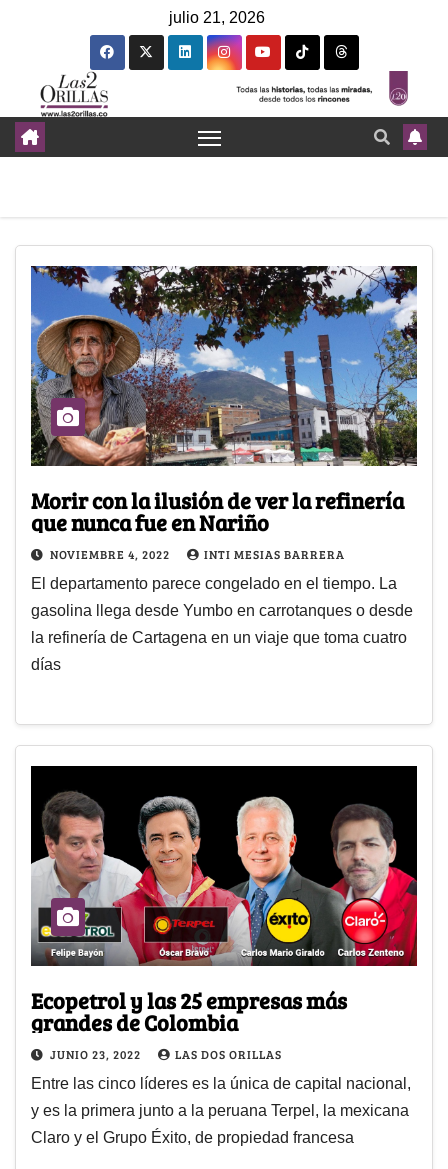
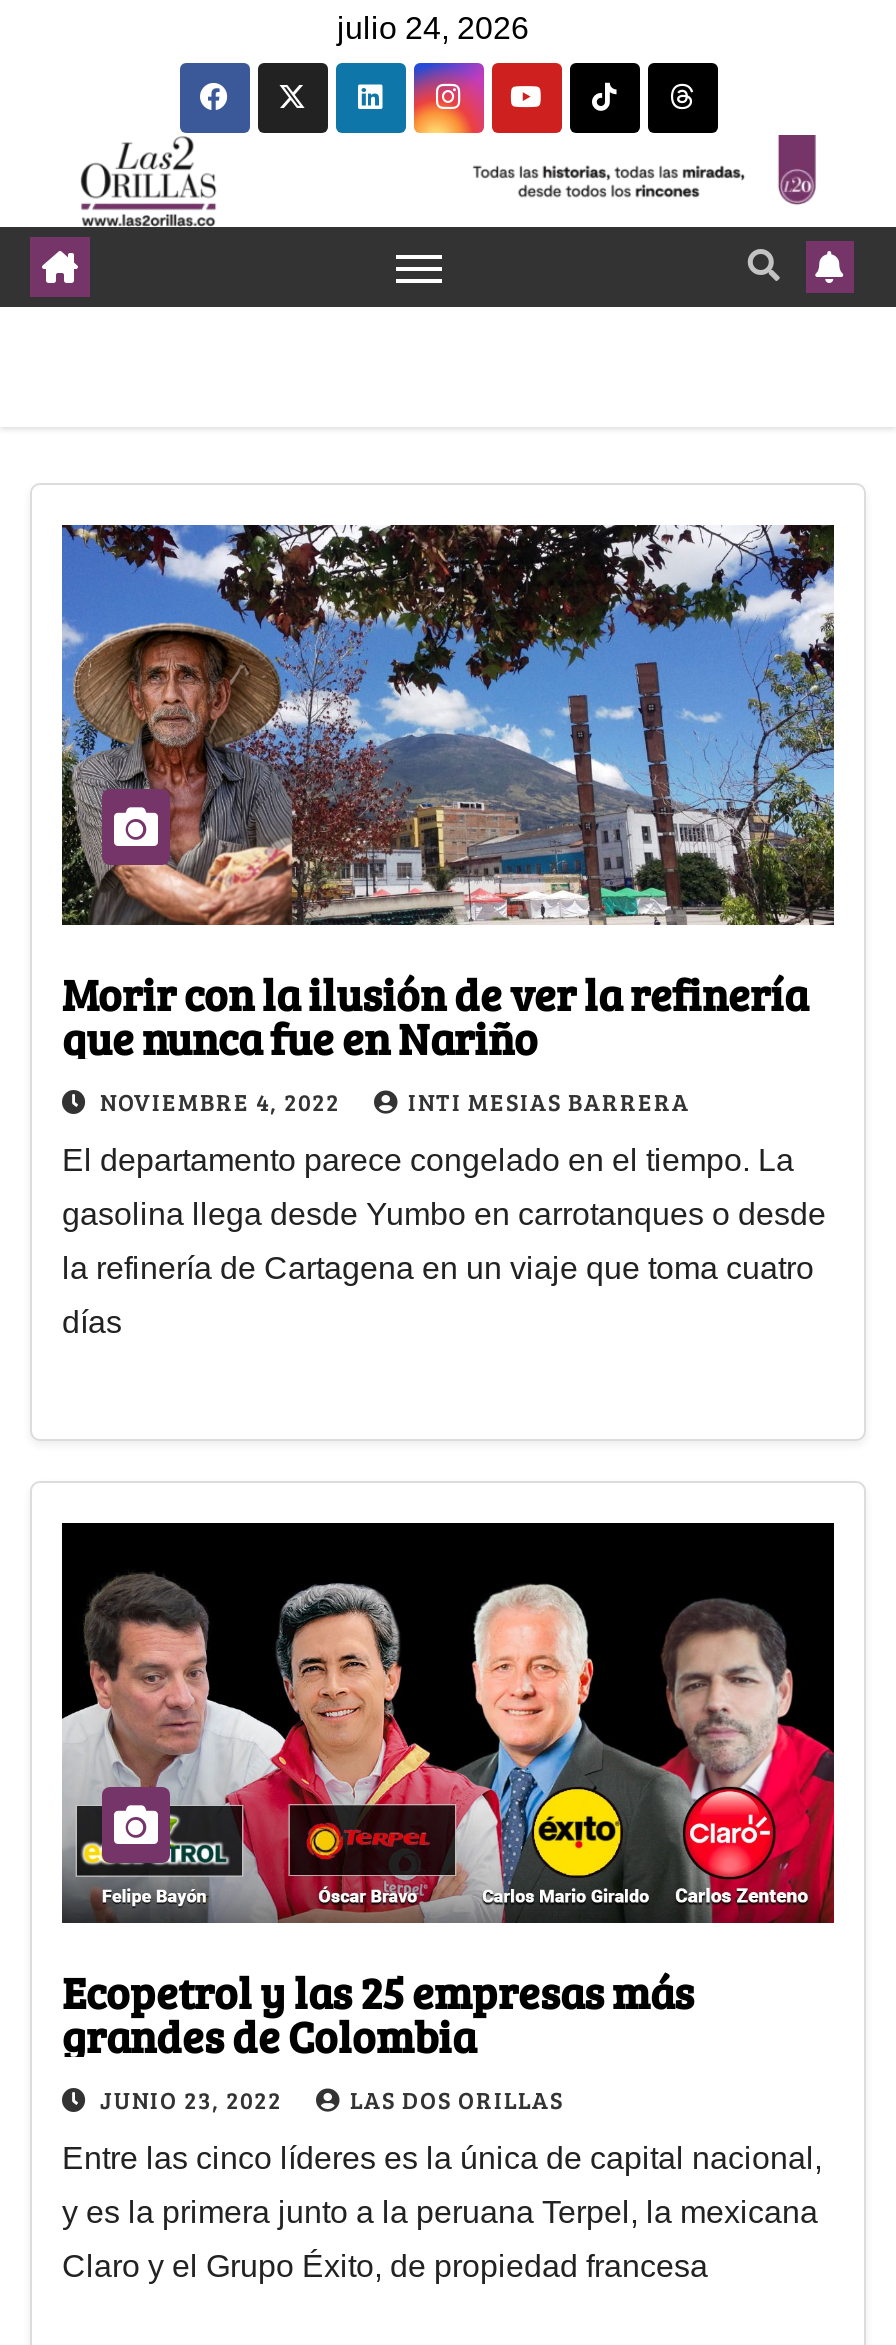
- julio 21, 2026
+ julio 24, 2026
